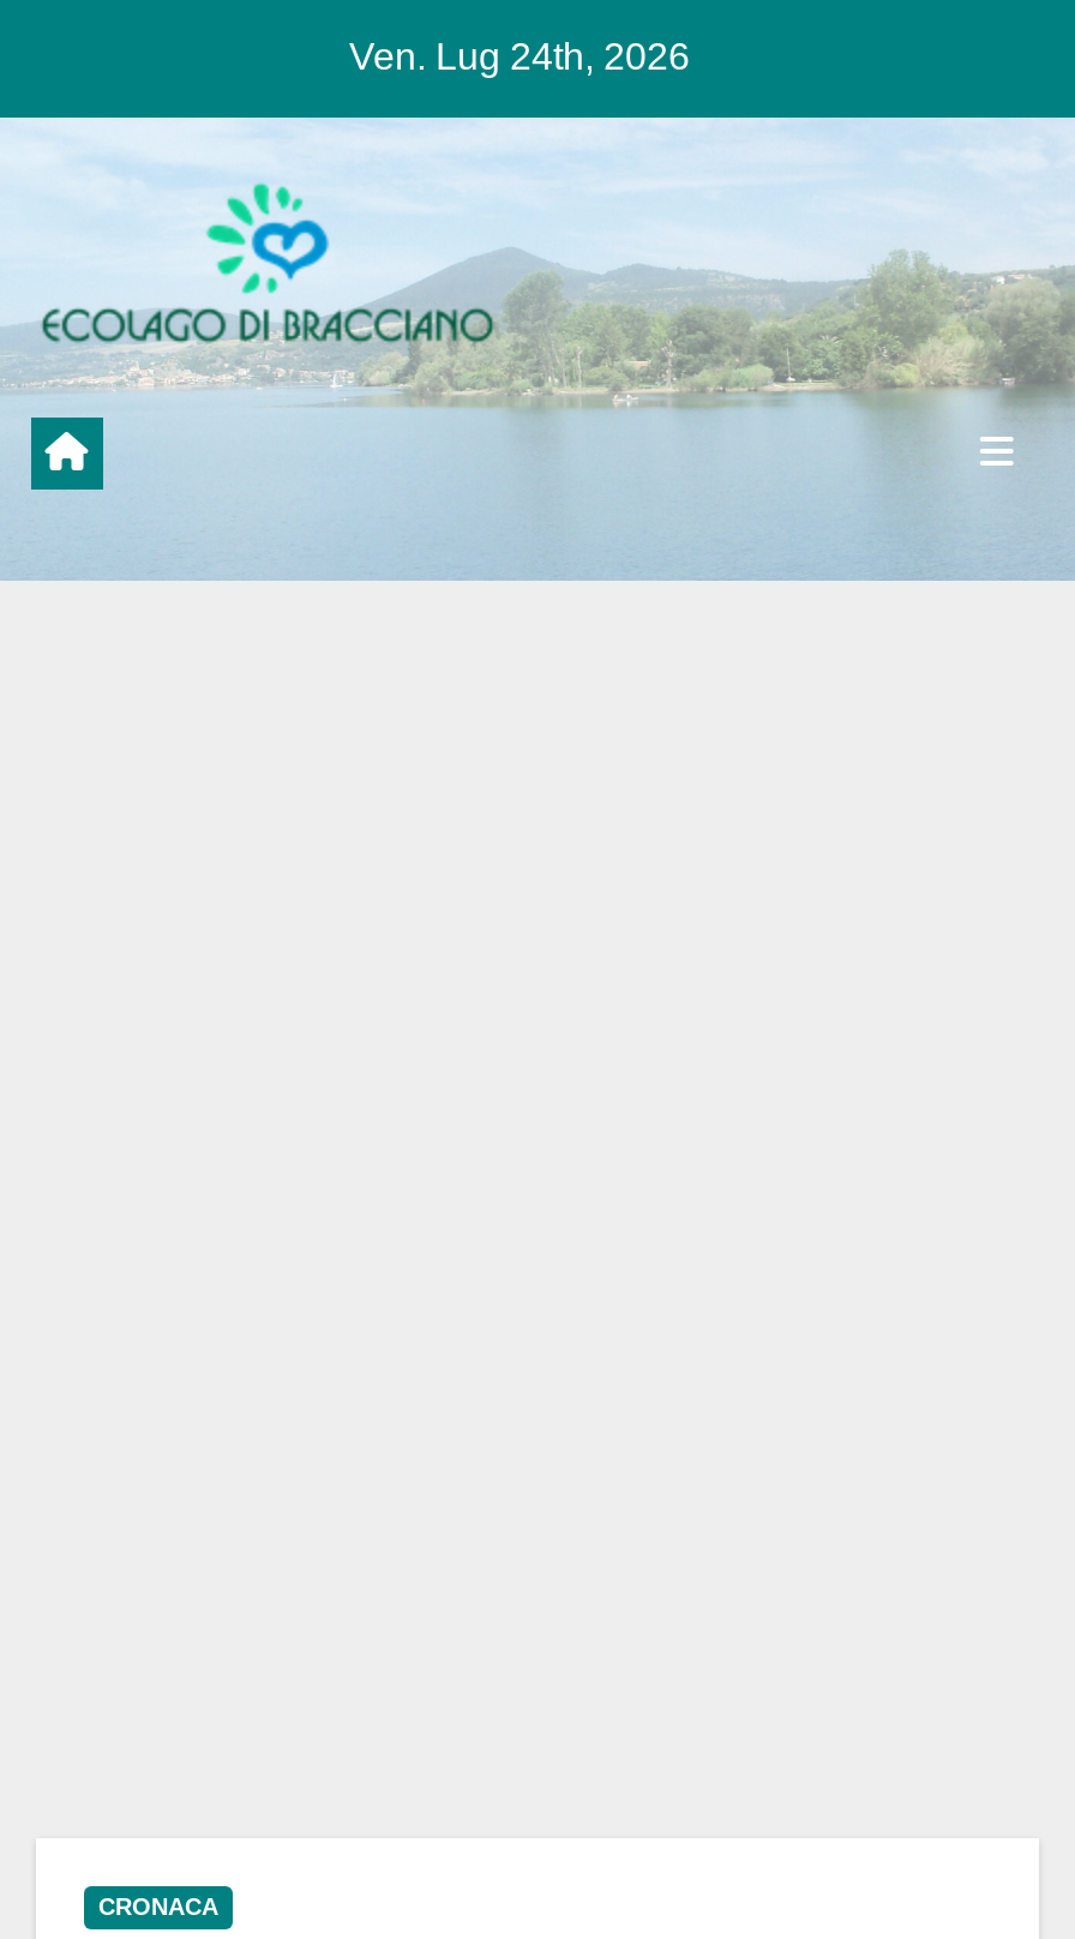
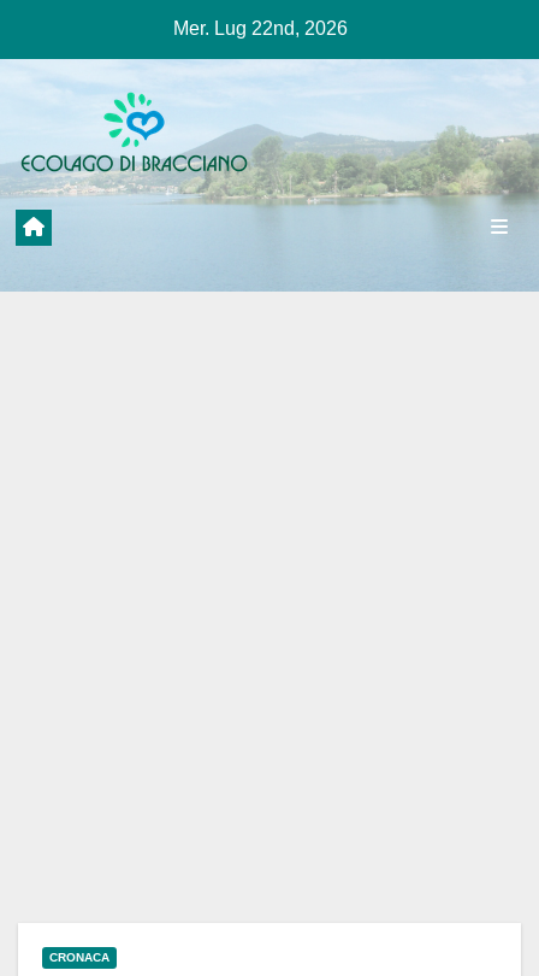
- Ven. Lug 24th, 2026
+ Mer. Lug 22nd, 2026
